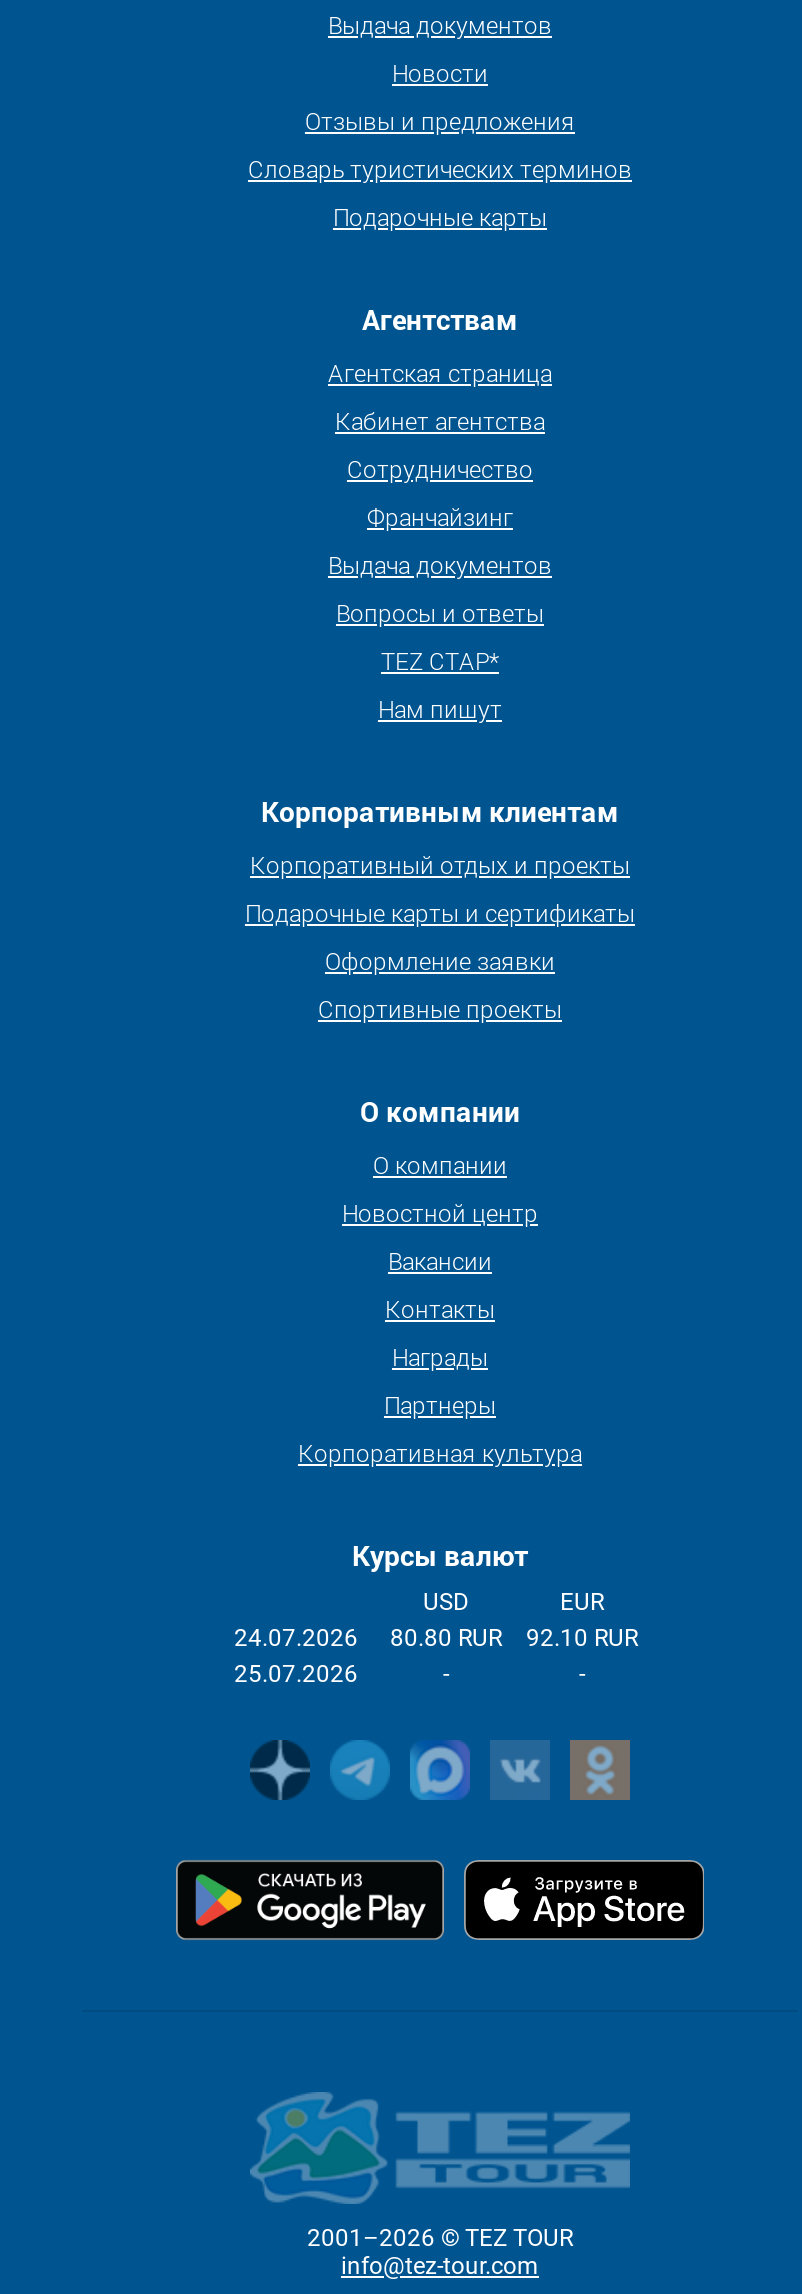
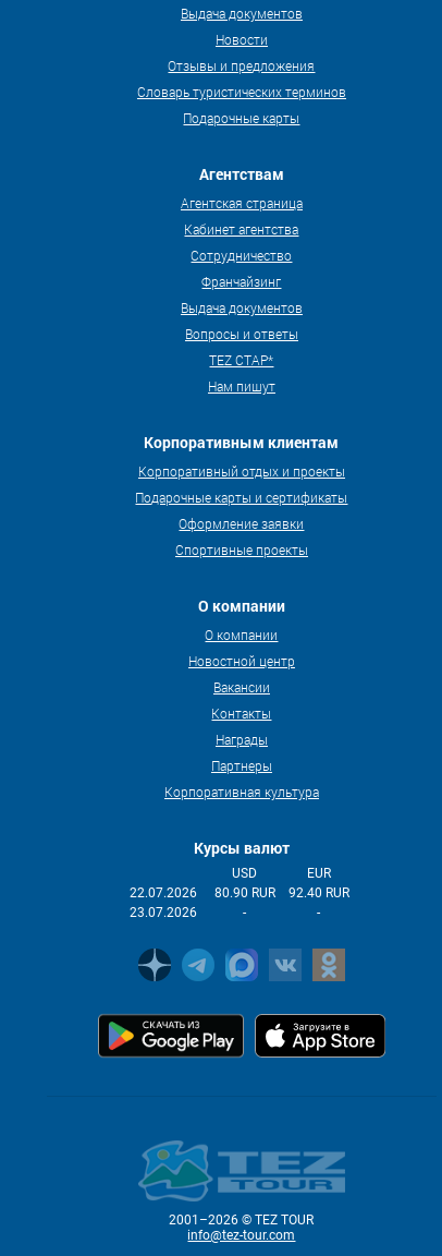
- 24.07.2026
+ 22.07.2026

- 80.80 RUR
+ 80.90 RUR

- 92.10 RUR
+ 92.40 RUR

- 25.07.2026
+ 23.07.2026
